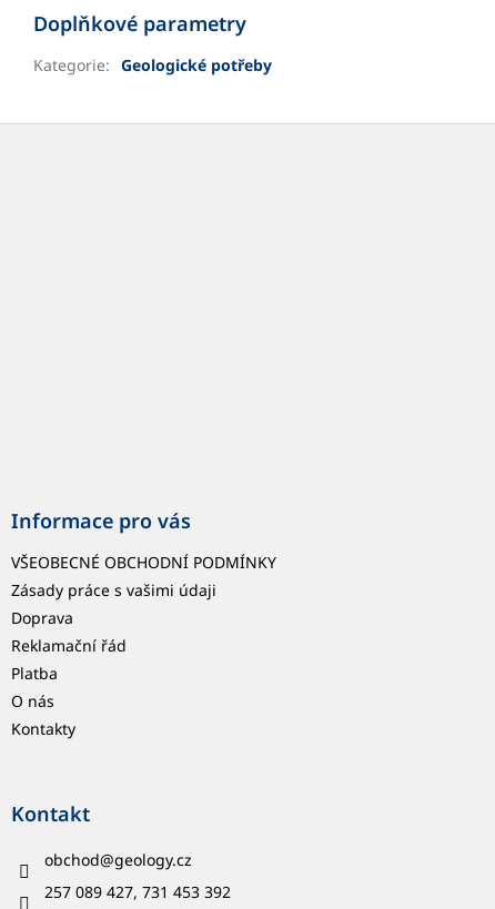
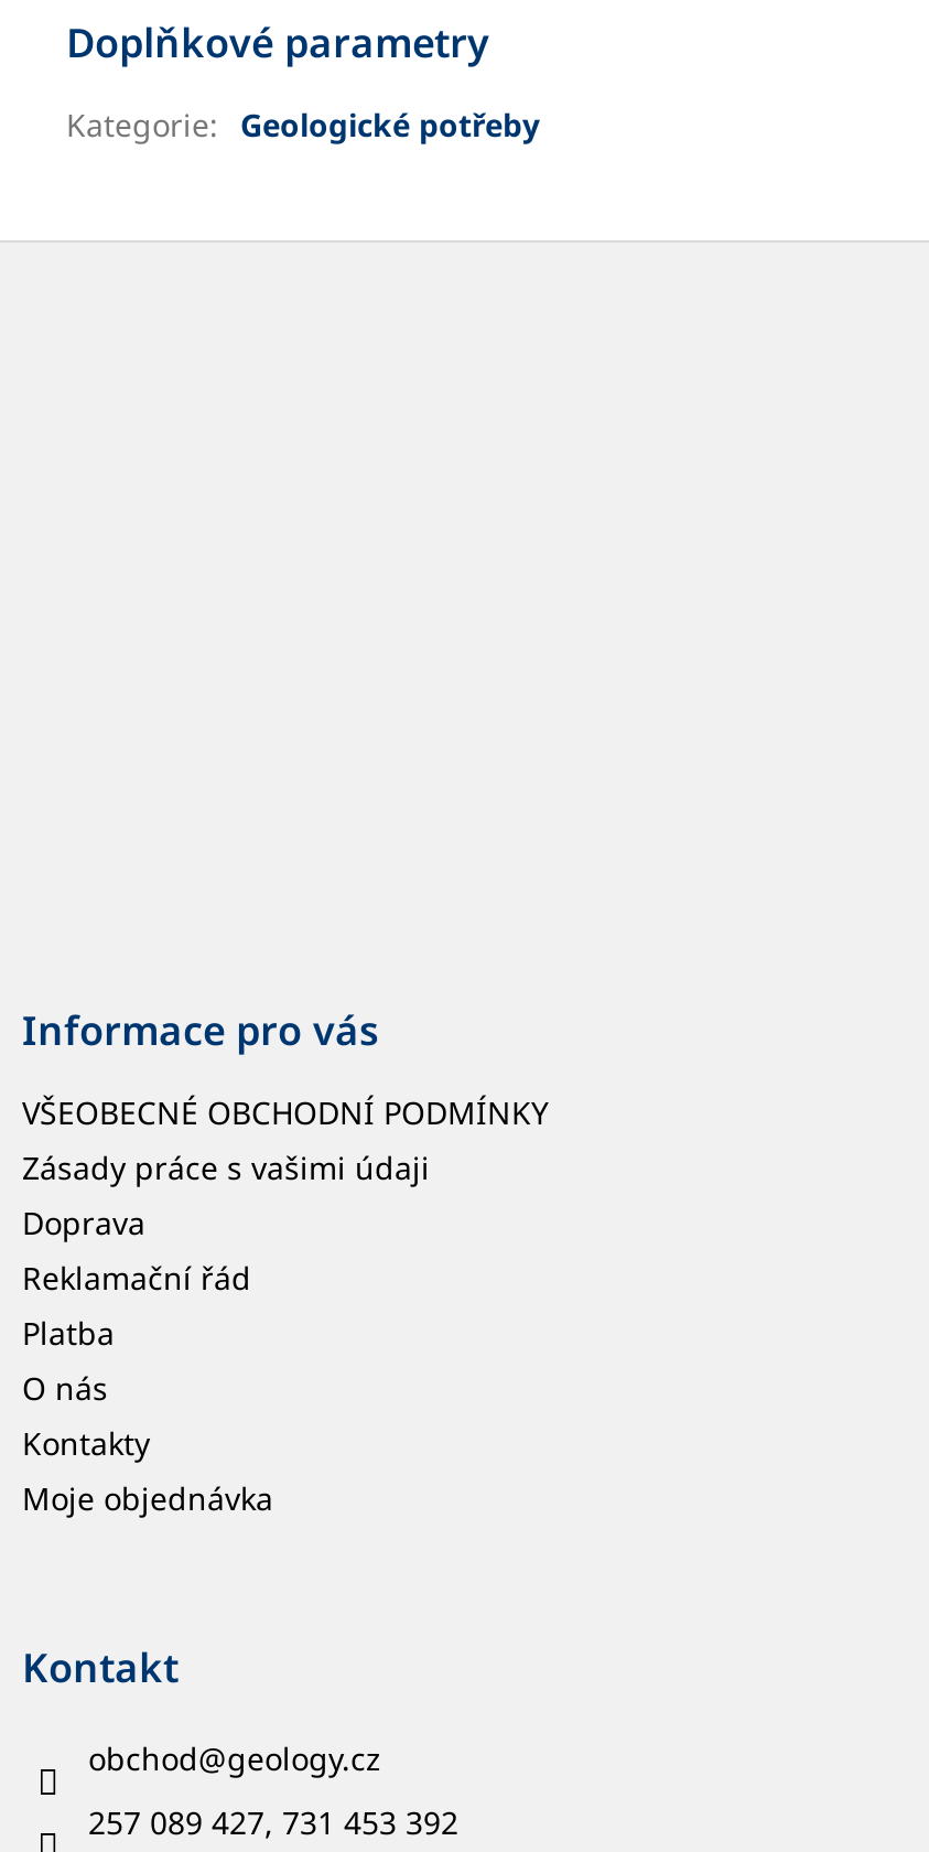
+ Moje objednávka
